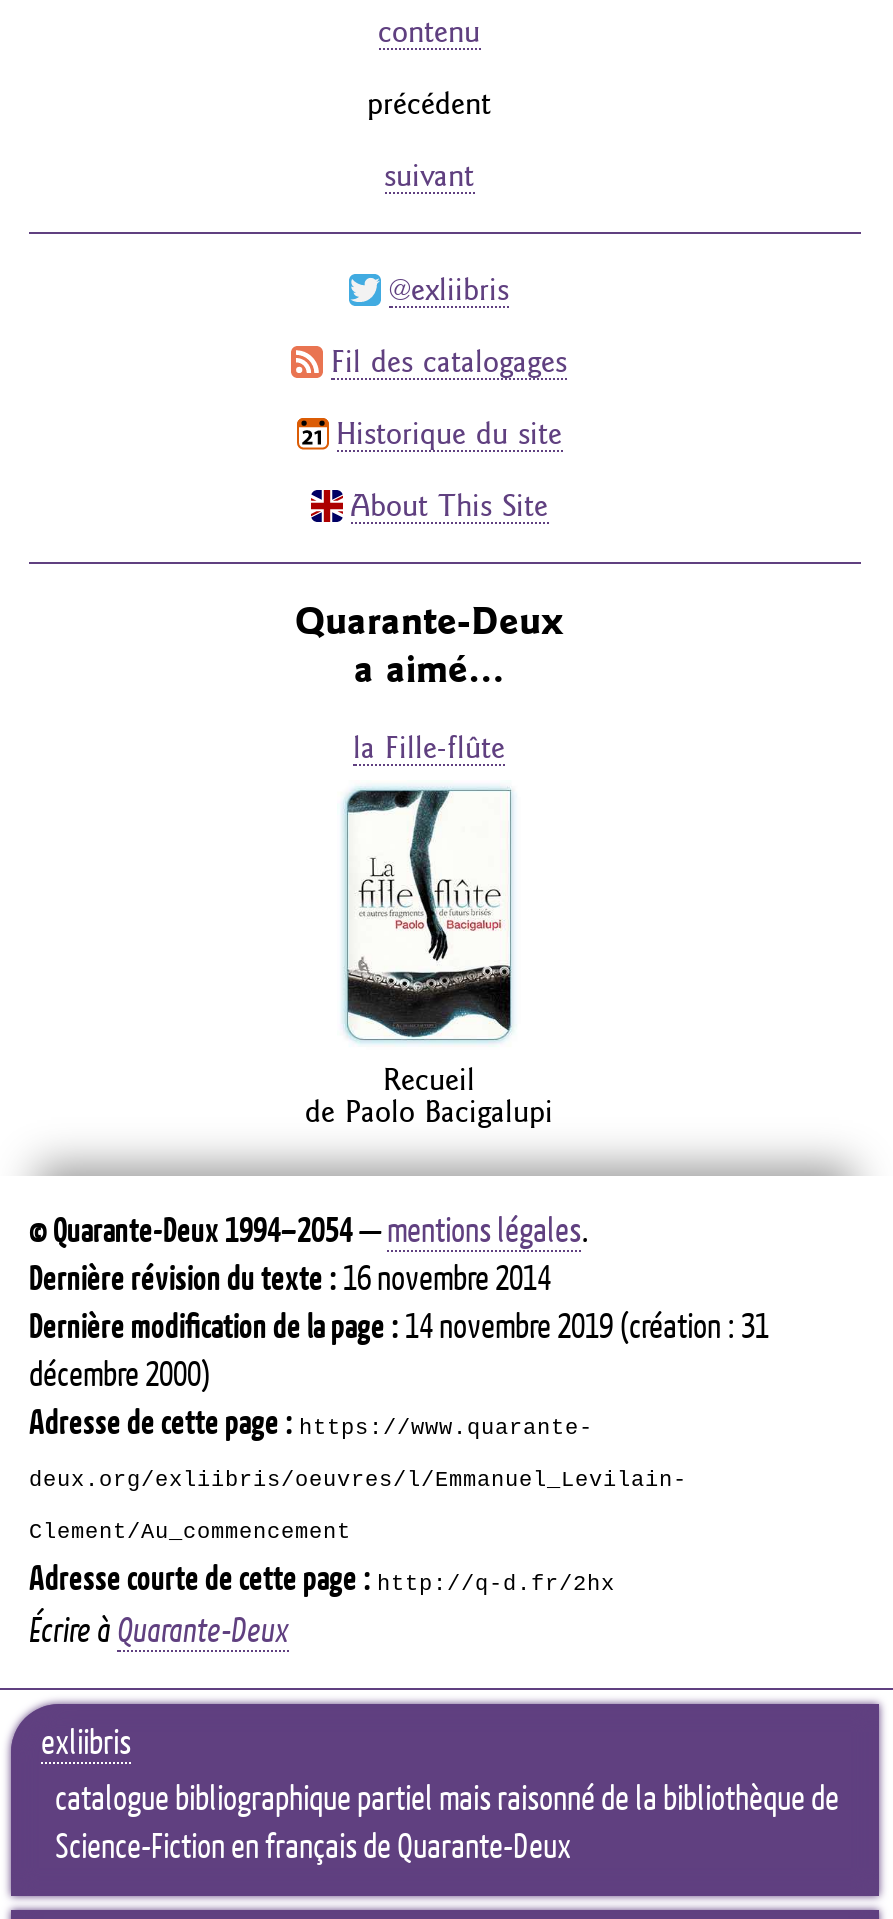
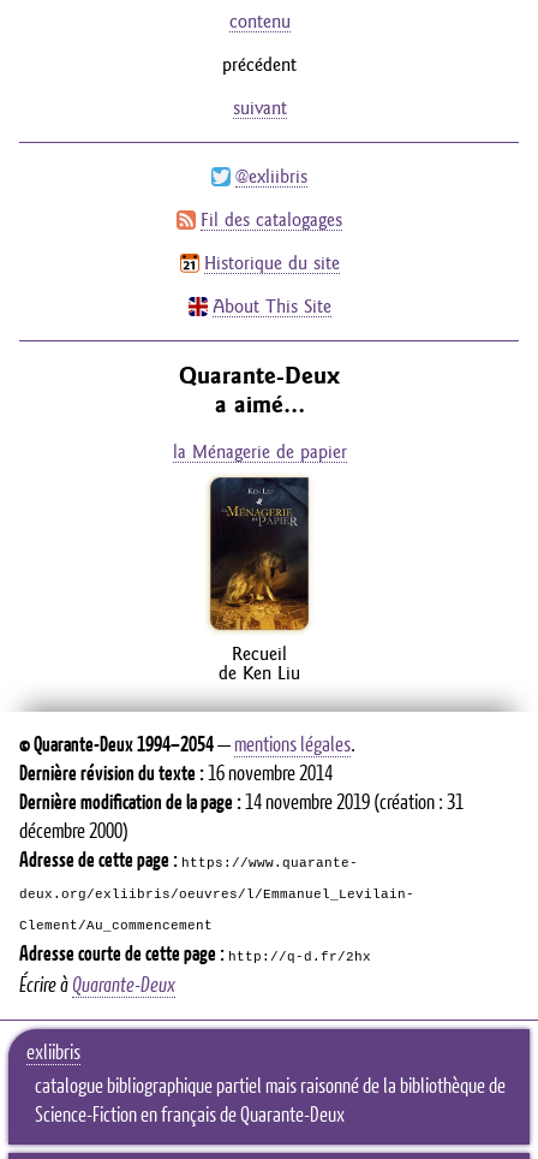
- la Fille-flûte
+ la Ménagerie de papier

- [image]
- de Paolo Bacigalupi
+ [image]
+ de Ken Liu
